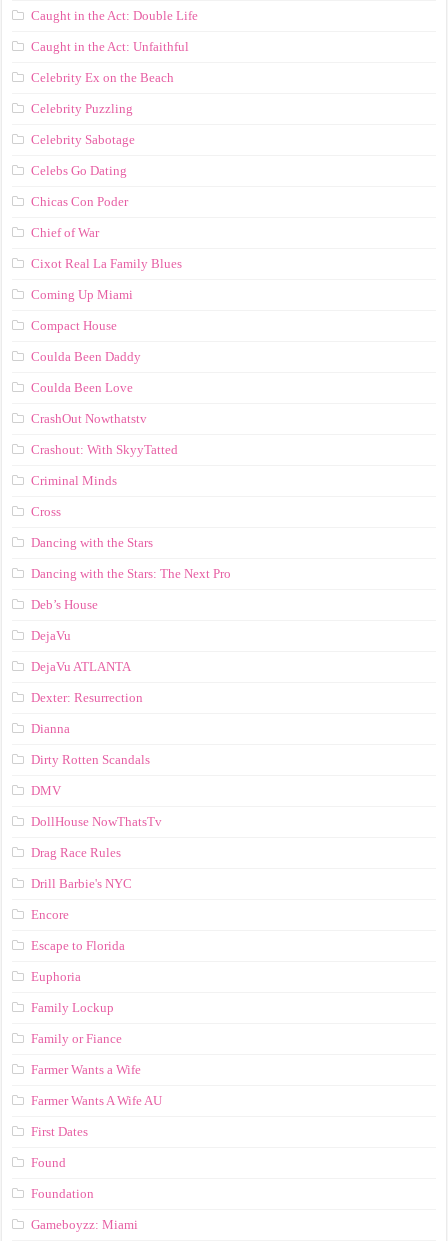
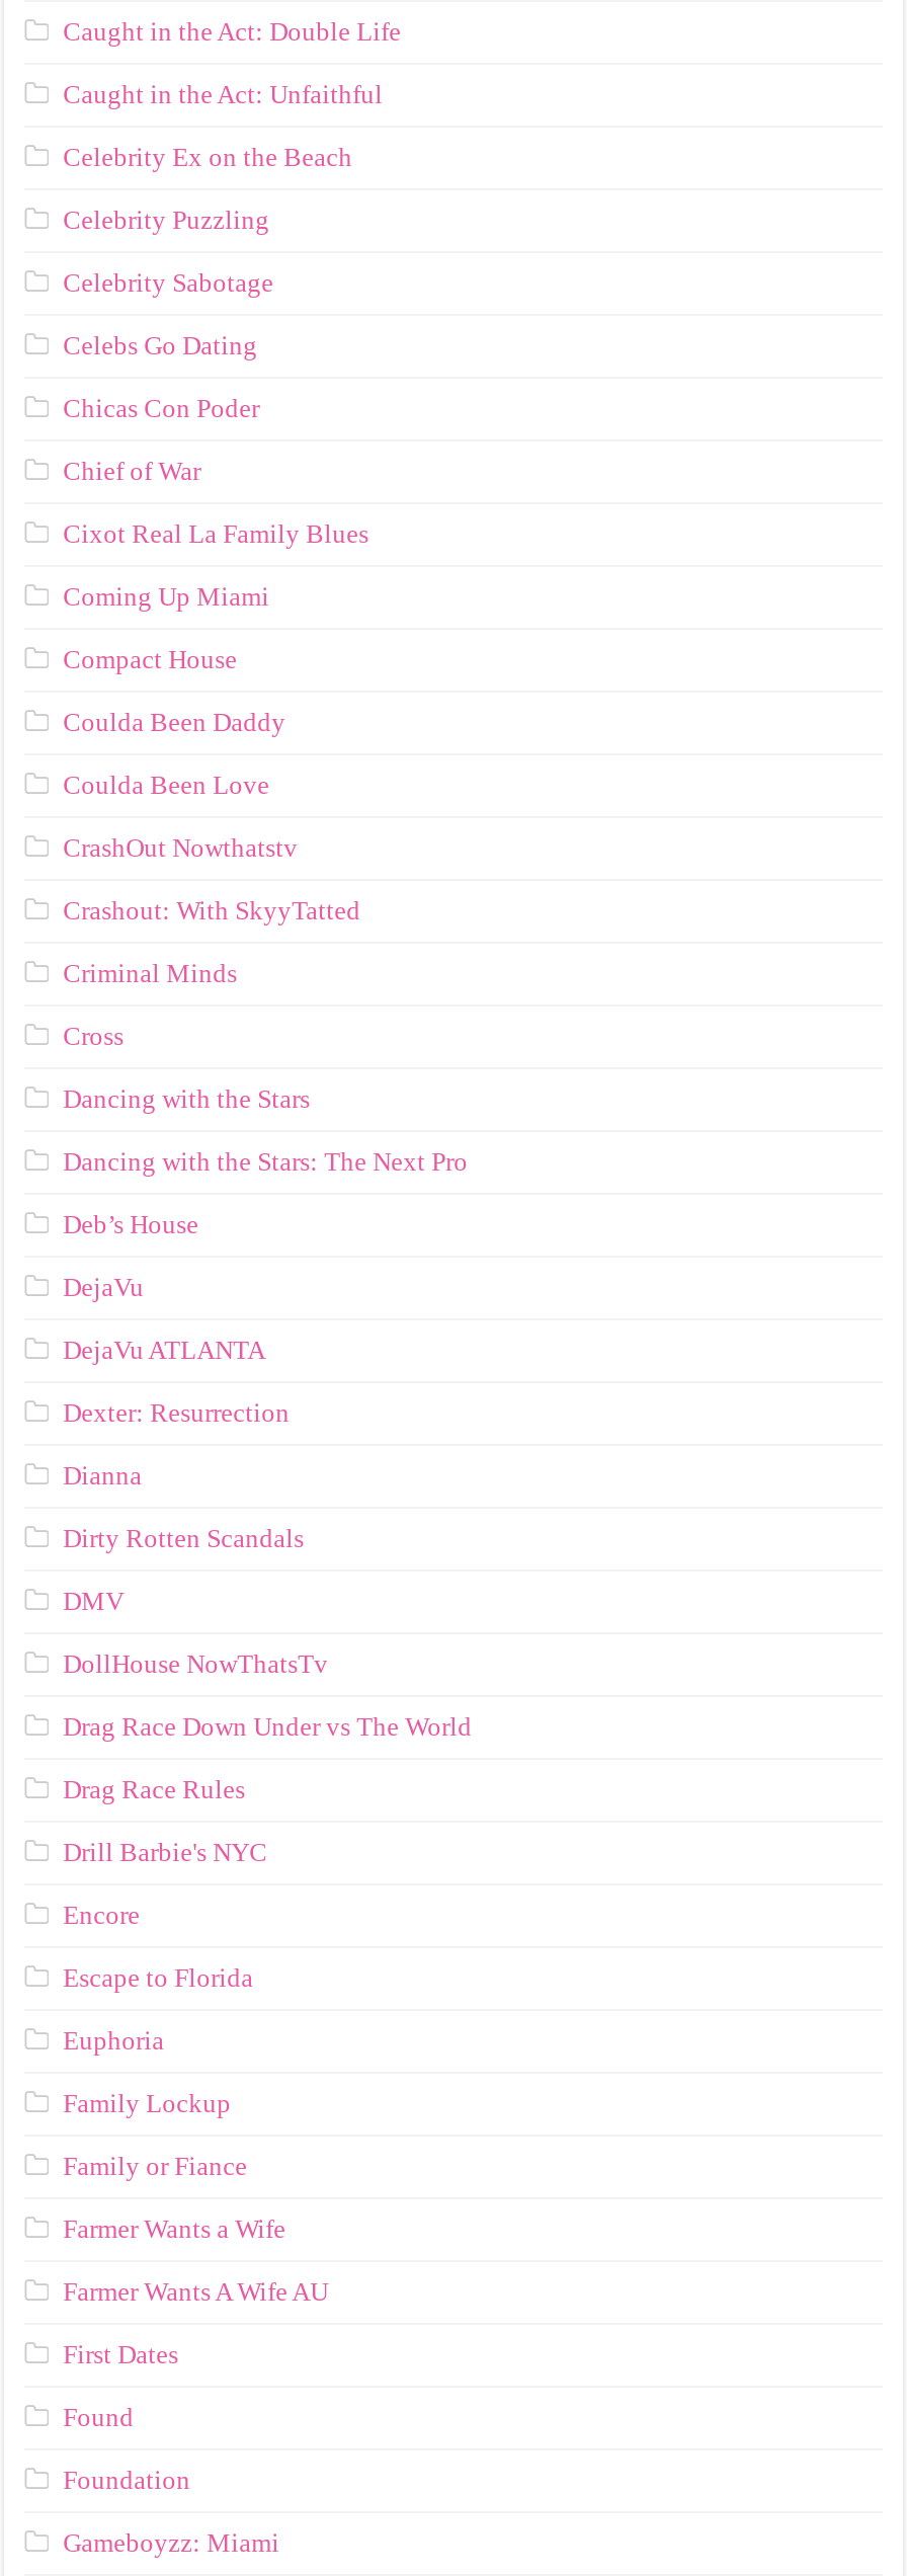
+ Drag Race Down Under vs The World
